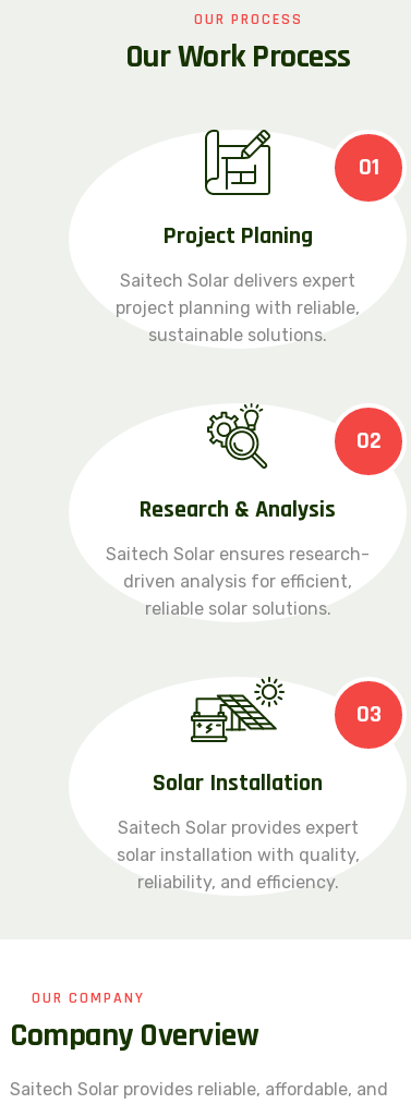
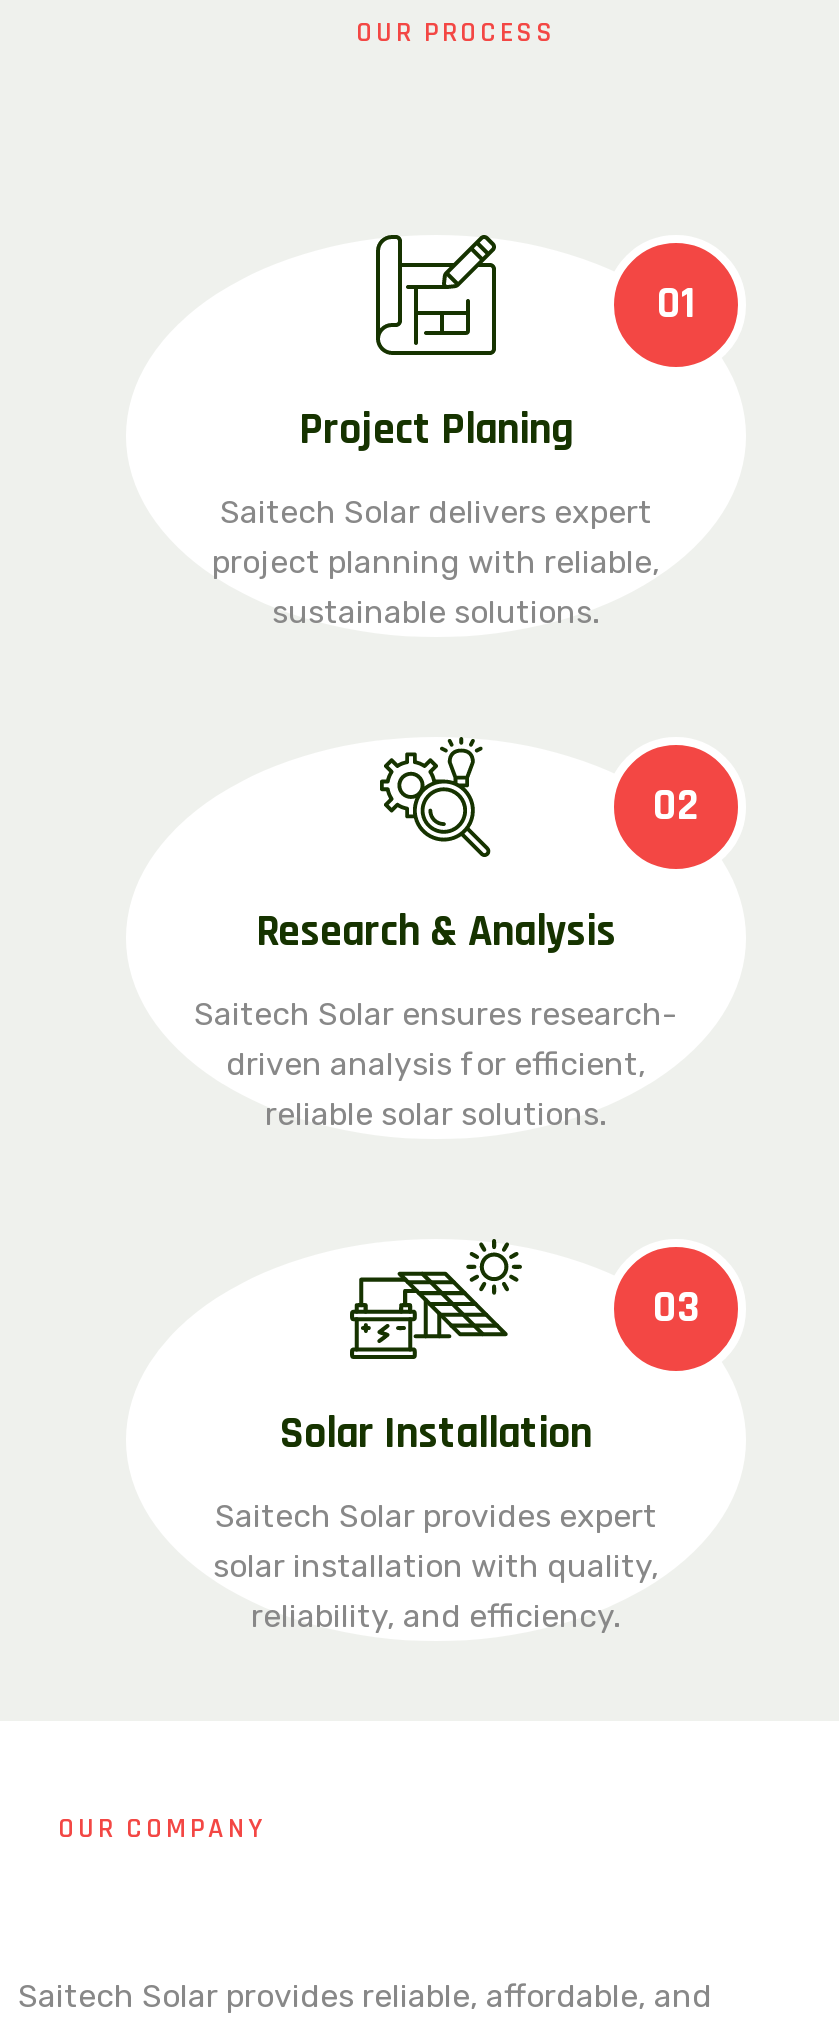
- Our Work Process

- Company Overview
